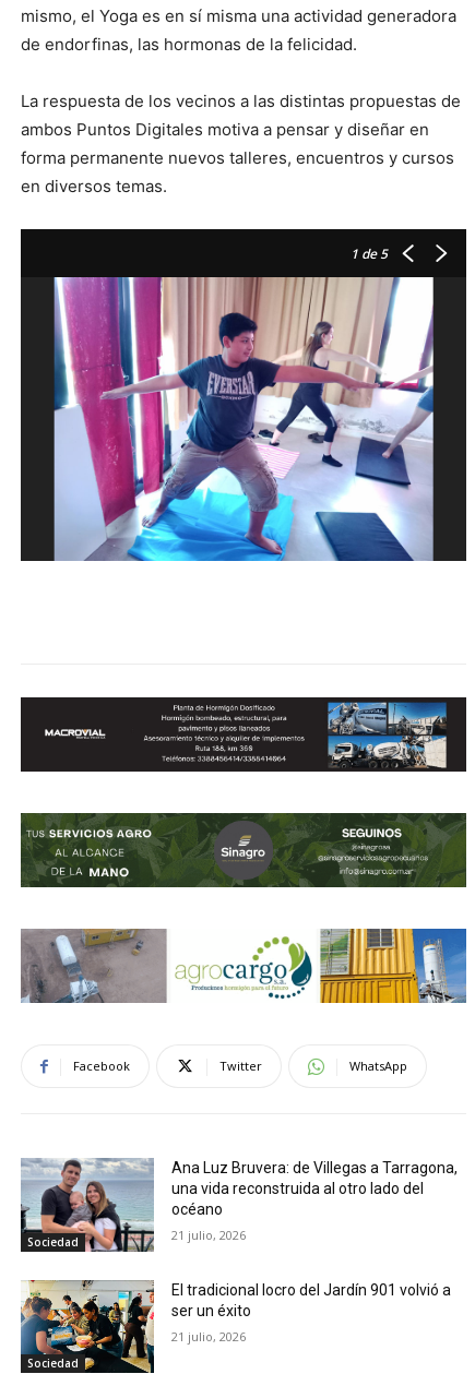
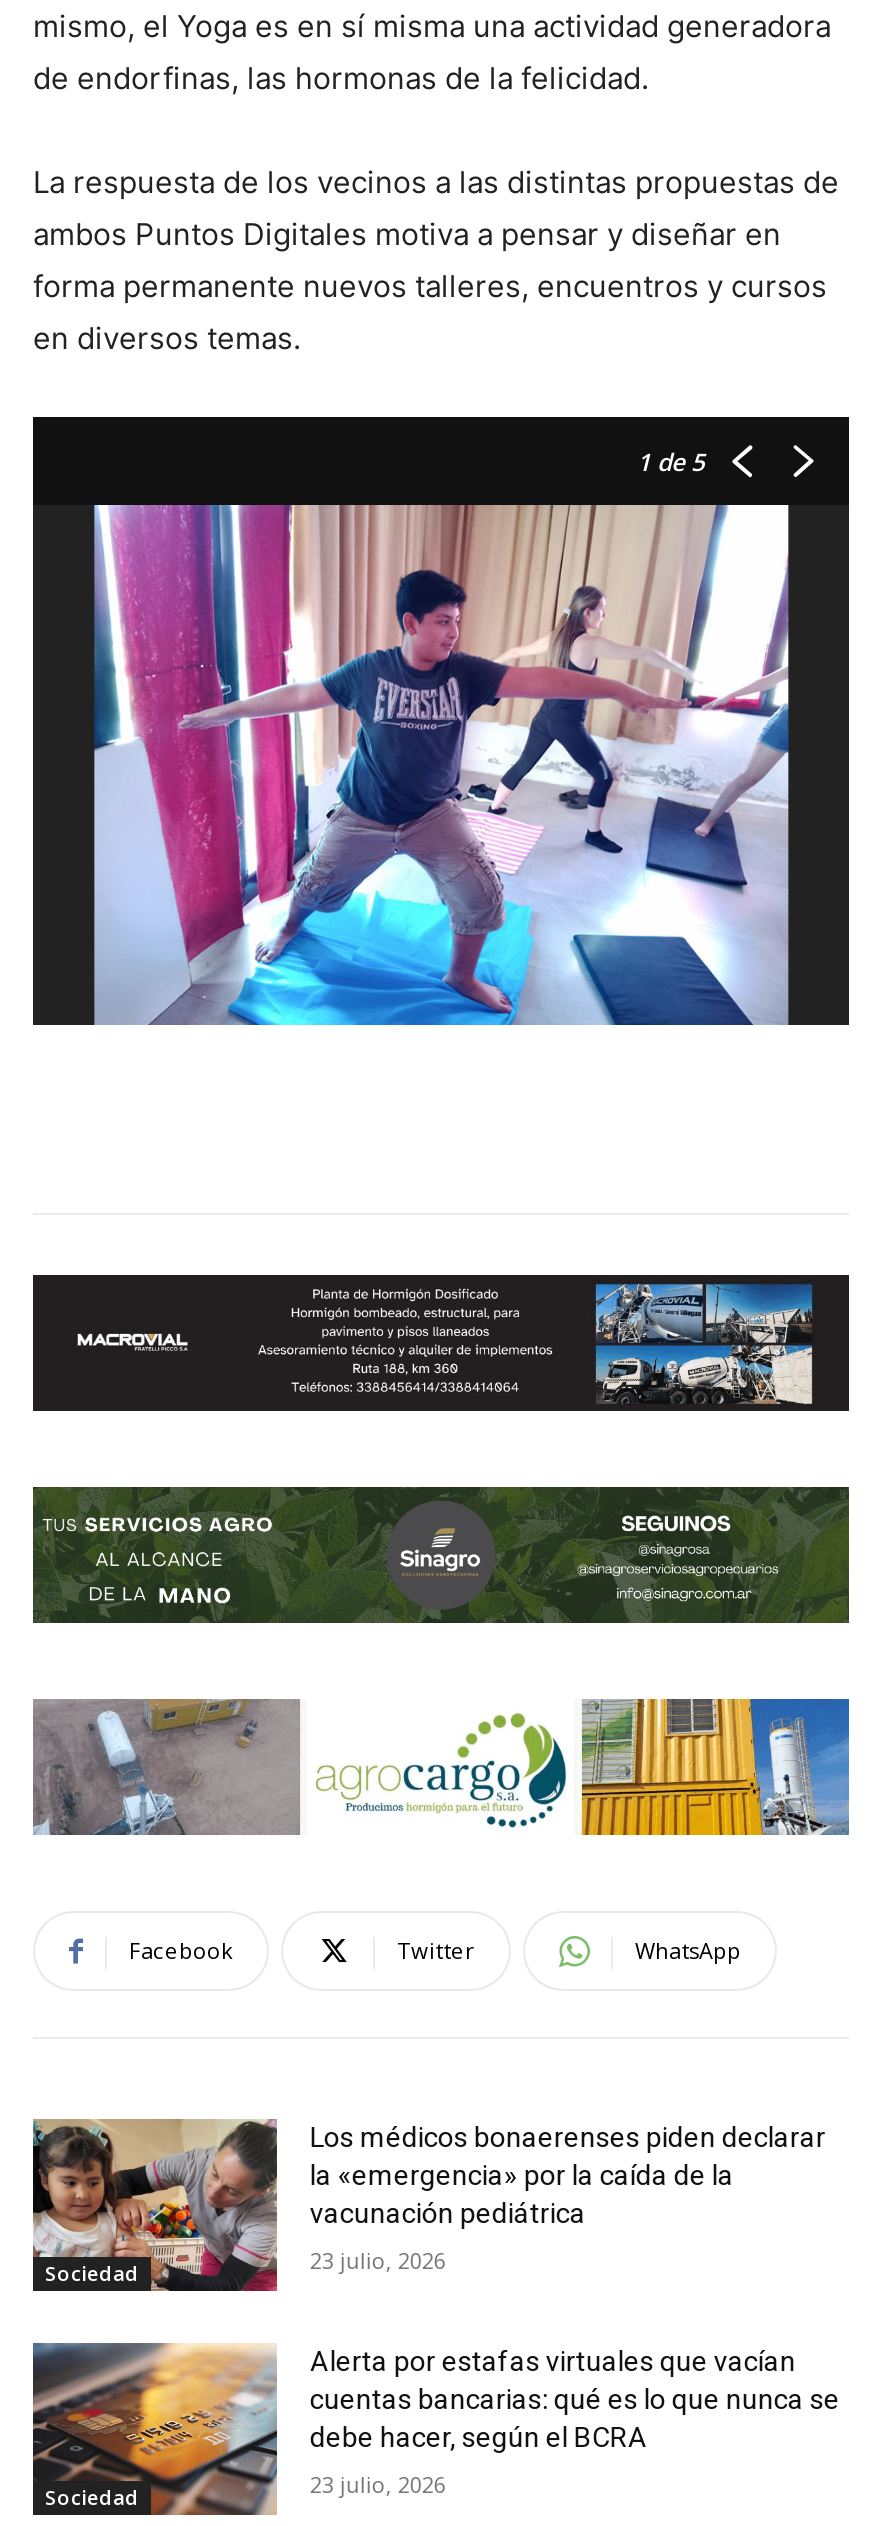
- [image]
- Ana Luz Bruvera: de Villegas a Tarragona,
- una vida reconstruida al otro lado del
- océano
+ [image]
+ Los médicos bonaerenses piden declarar
+ la «emergencia» por la caída de la
+ vacunación pediátrica

- 21 julio, 2026
+ 23 julio, 2026

- [image]
- El tradicional locro del Jardín 901 volvió a
- ser un éxito
+ [image]
+ Alerta por estafas virtuales que vacían
+ cuentas bancarias: qué es lo que nunca se
+ debe hacer, según el BCRA

- 21 julio, 2026
+ 23 julio, 2026
